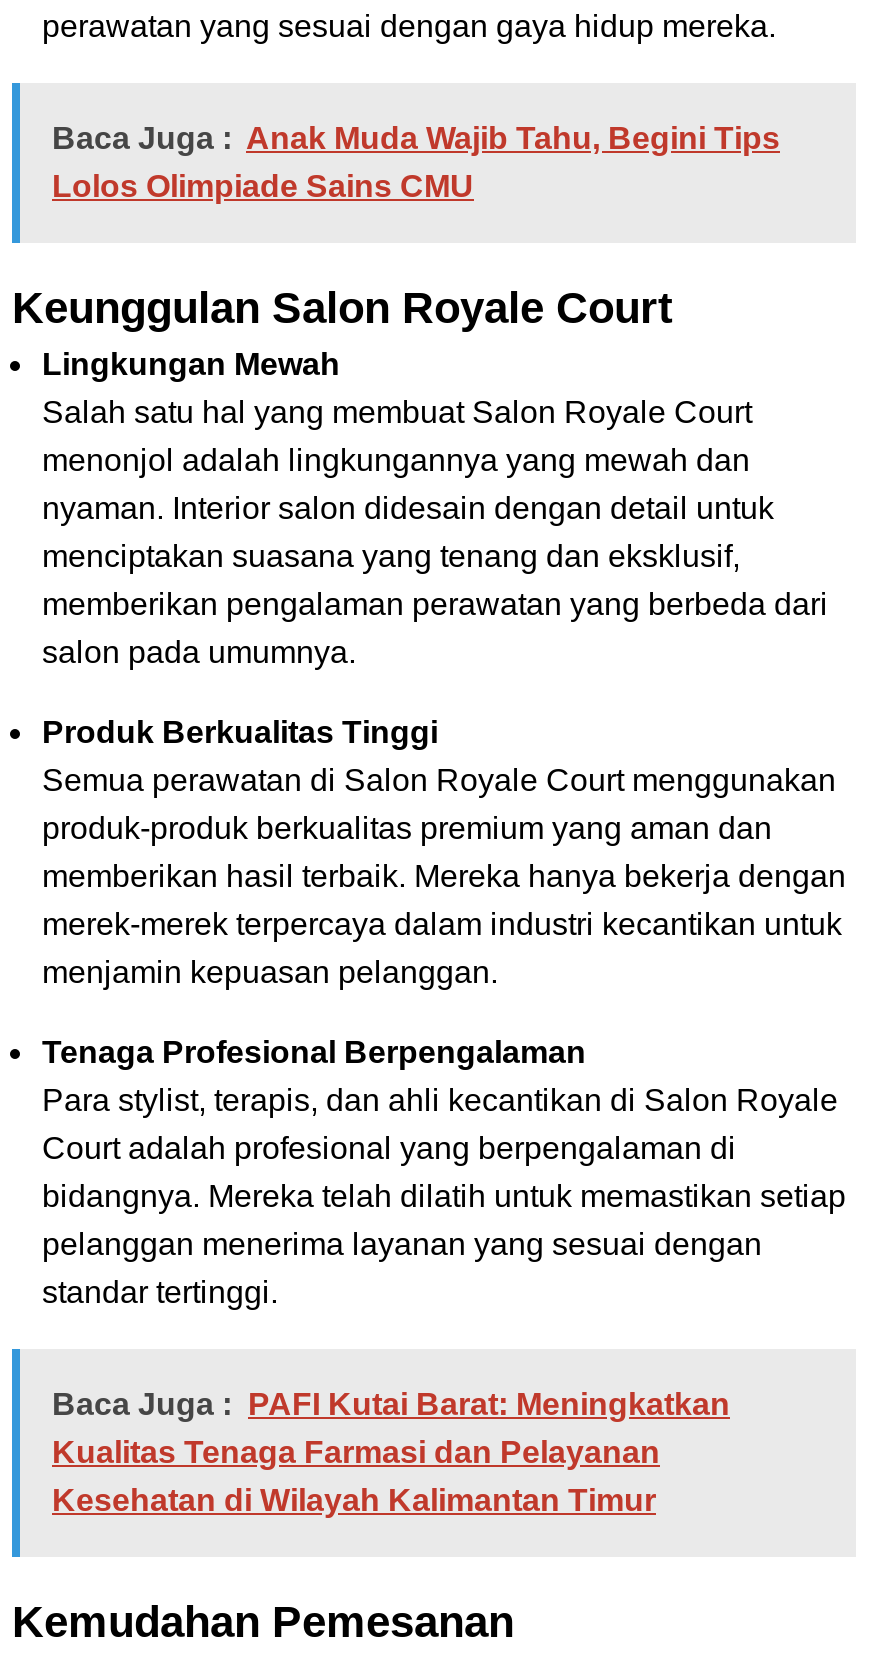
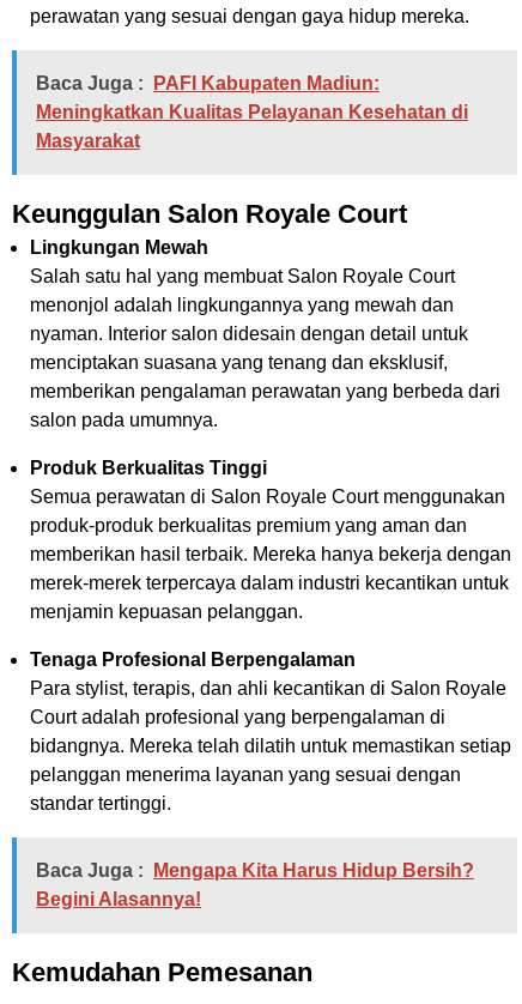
- Baca Juga : Anak Muda Wajib Tahu, Begini Tips
- Lolos Olimpiade Sains CMU
+ Baca Juga : PAFI Kabupaten Madiun:
+ Meningkatkan Kualitas Pelayanan Kesehatan di
+ Masyarakat

moved down: Keunggulan Salon Royale Court | Lingkungan Mewah | Salah satu hal yang membuat Salon Royale Court | ... | pelanggan menerima layanan yang sesuai dengan | standar tertinggi.

- Baca Juga : PAFI Kutai Barat: Meningkatkan
- Kualitas Tenaga Farmasi dan Pelayanan
- Kesehatan di Wilayah Kalimantan Timur
+ Baca Juga : Mengapa Kita Harus Hidup Bersih?
+ Begini Alasannya!
